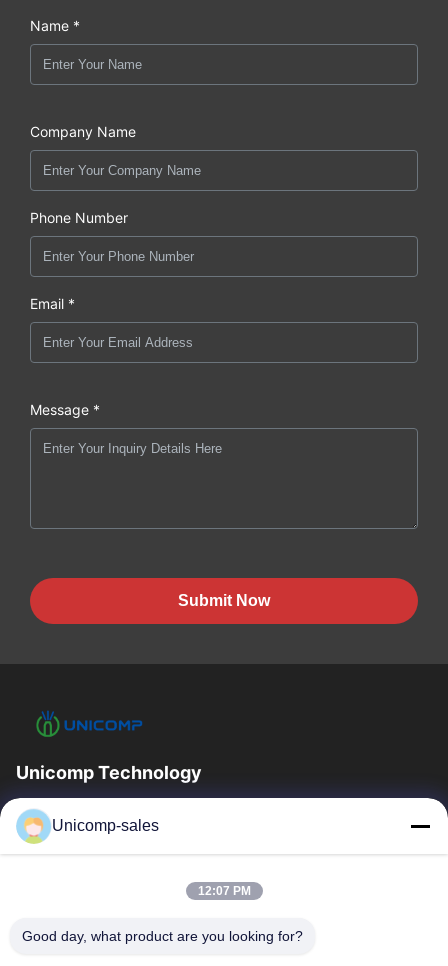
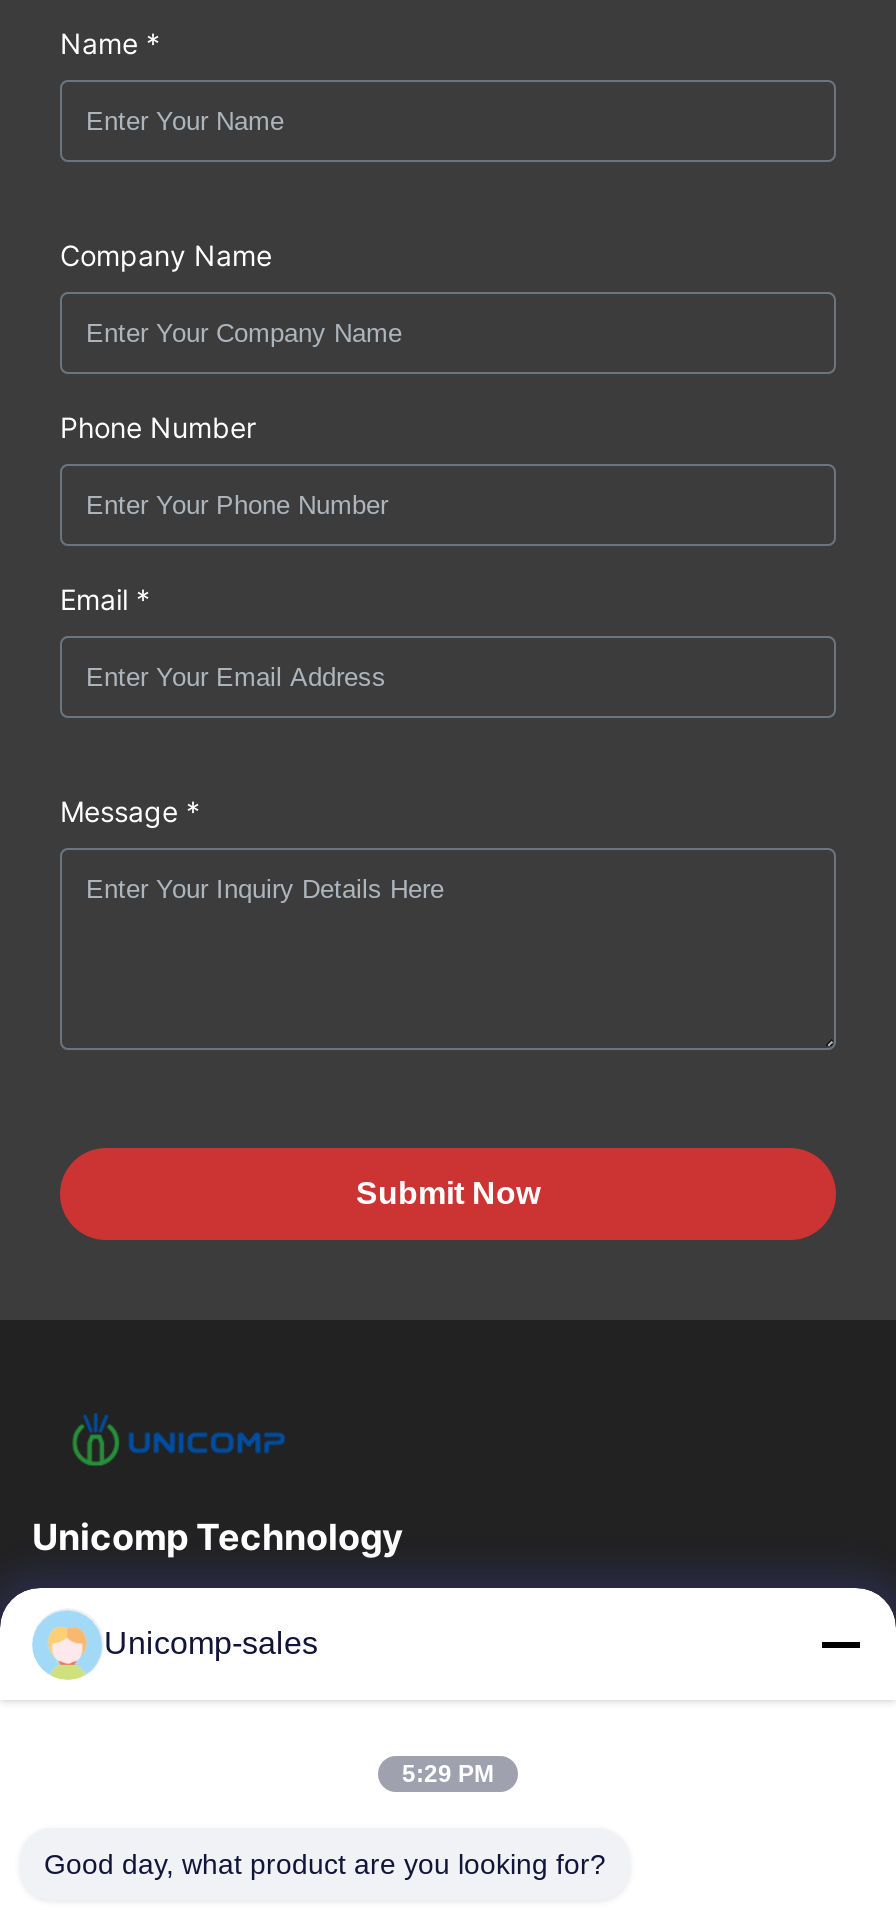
- 12:07 PM
+ 5:29 PM
